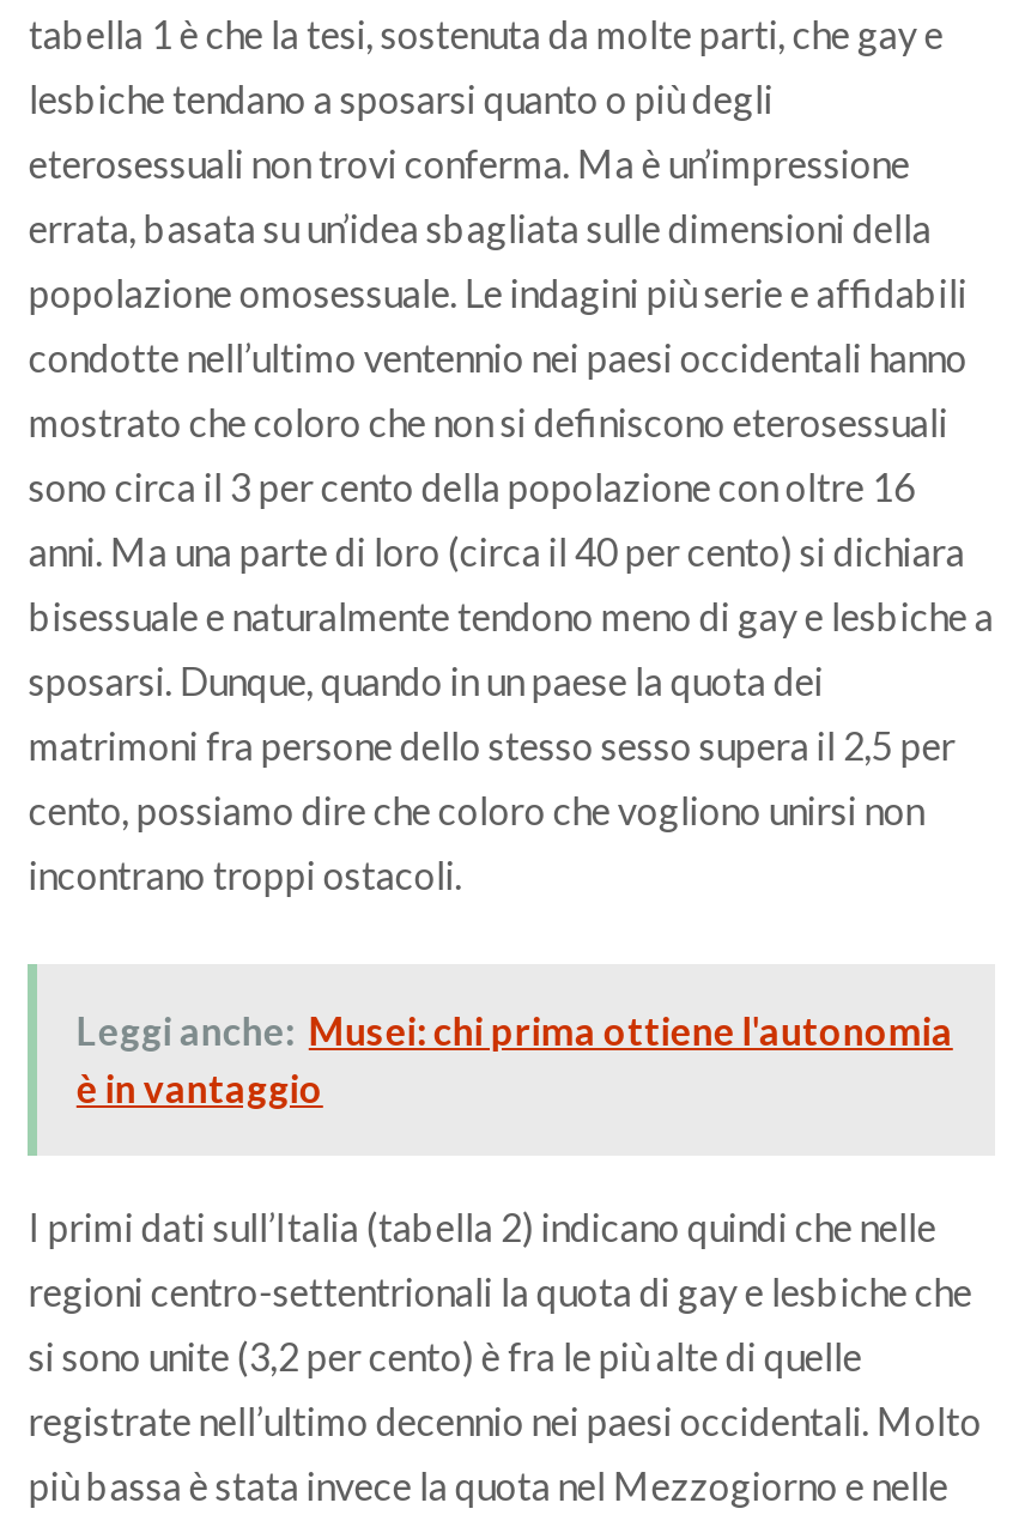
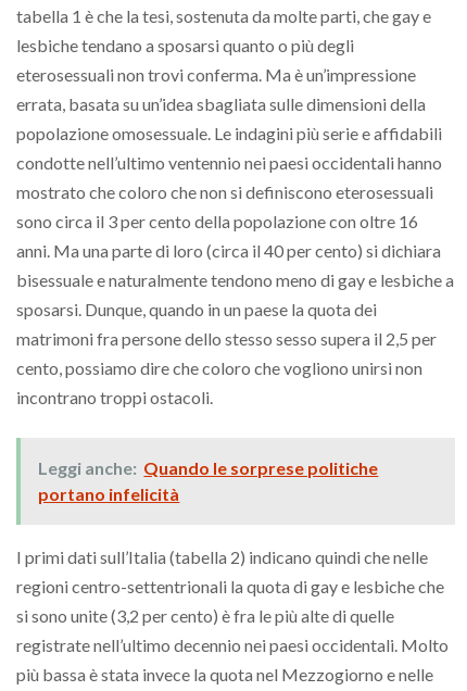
- Leggi anche: Musei: chi prima ottiene l'autonomia
- è in vantaggio
+ Leggi anche: Quando le sorprese politiche
+ portano infelicità
